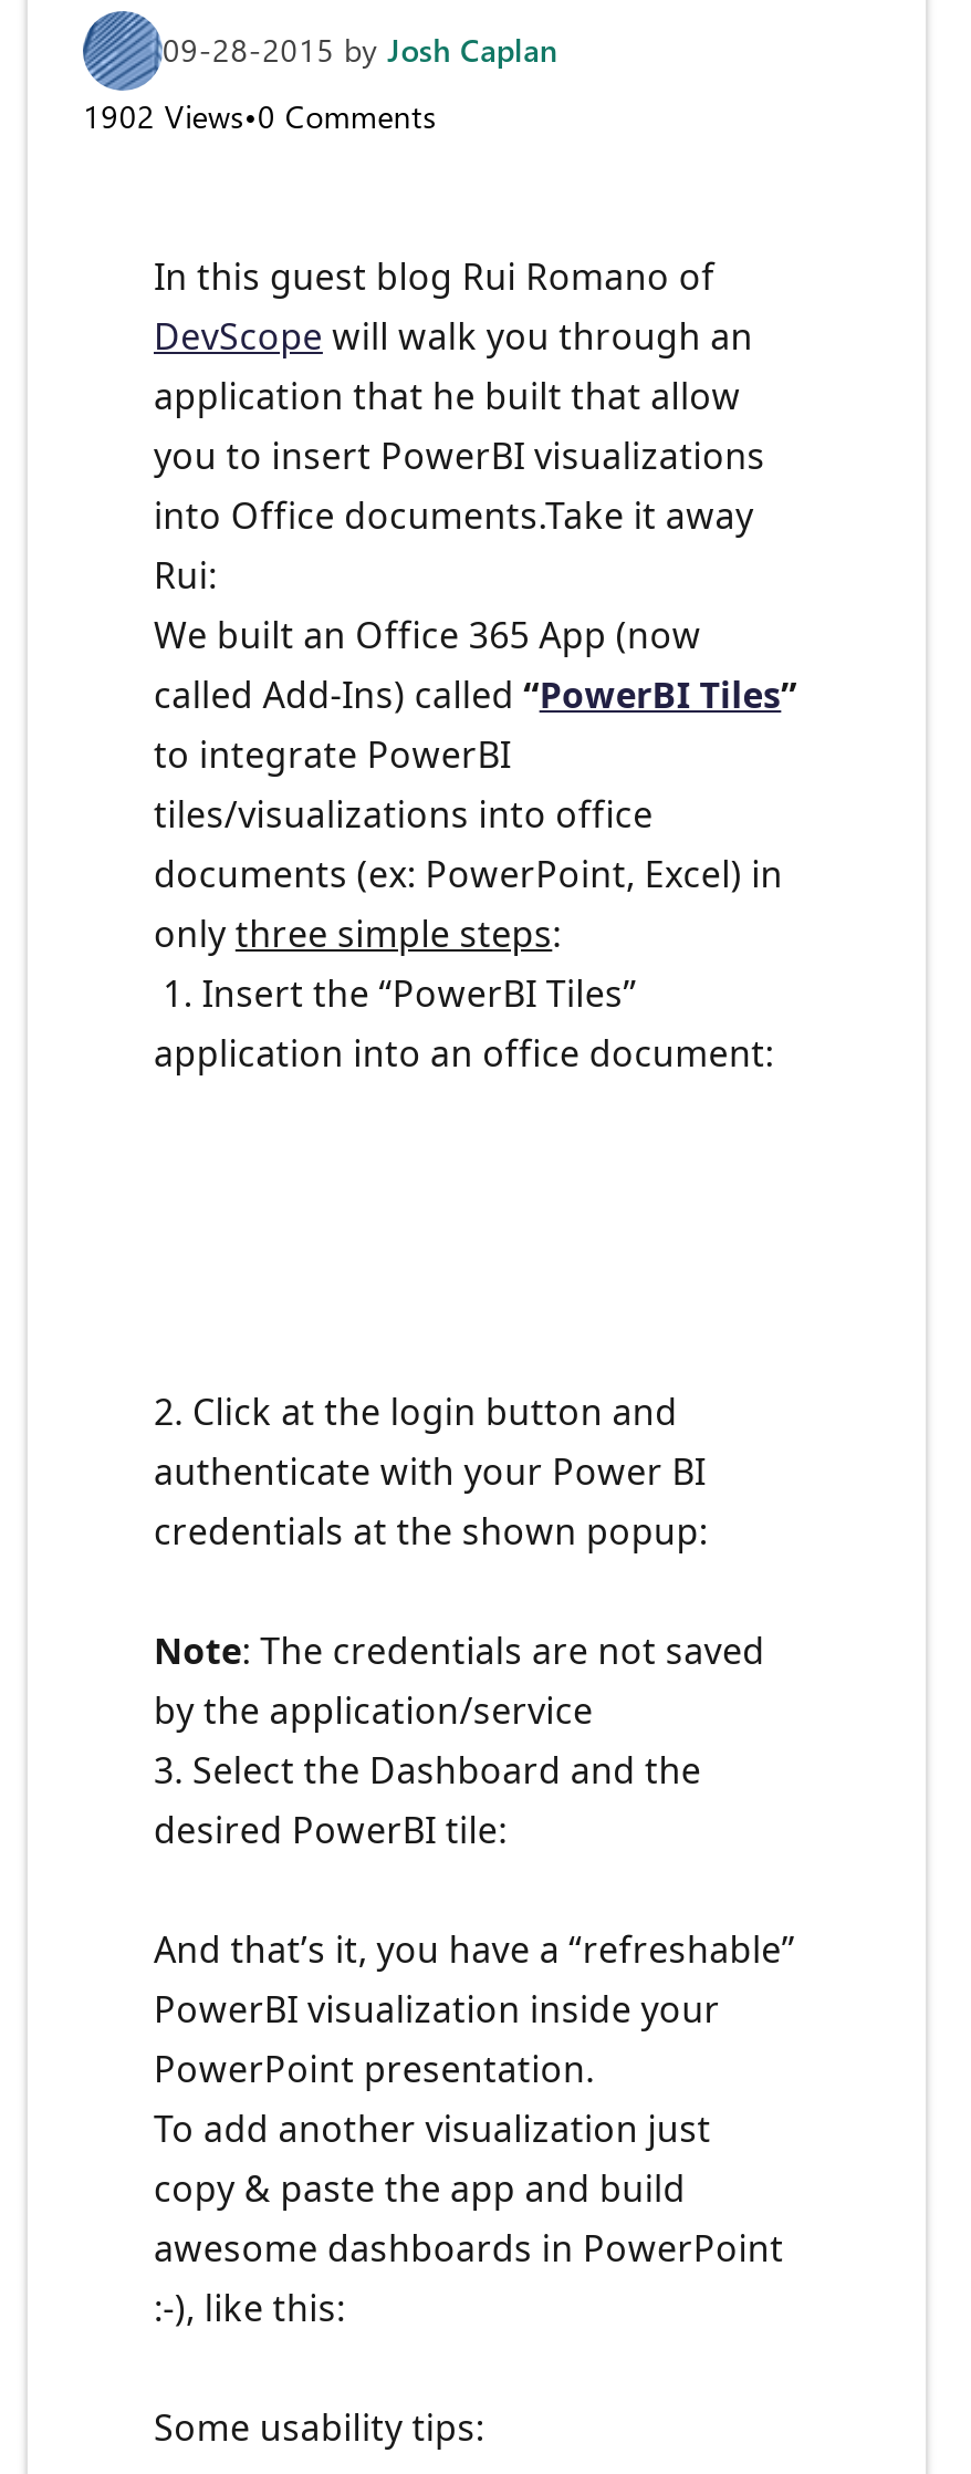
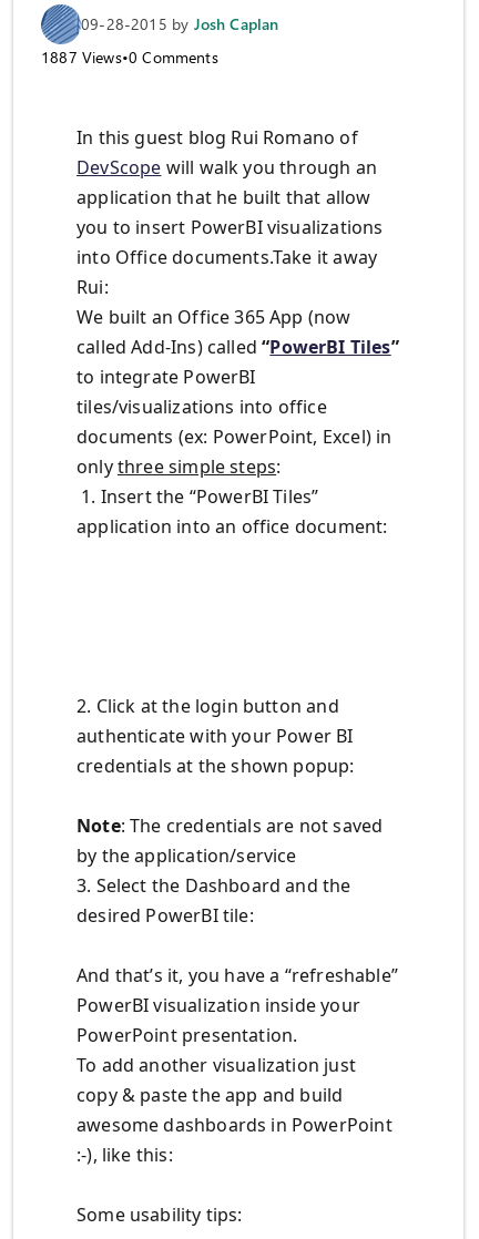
- 1902 Views•0 Comments
+ 1887 Views•0 Comments
